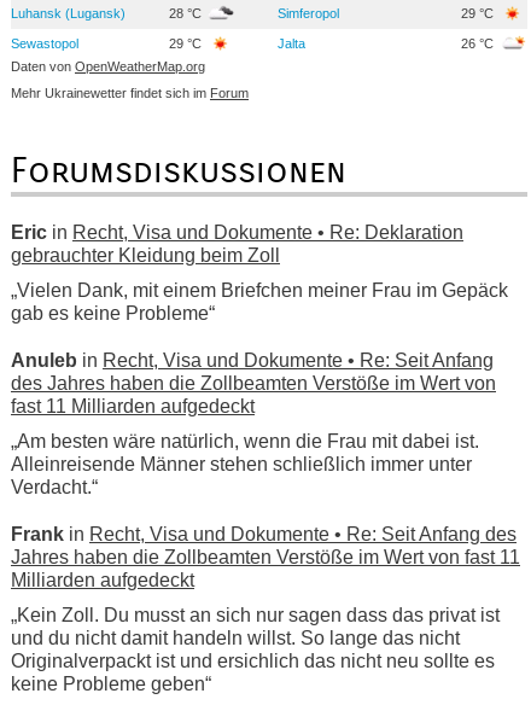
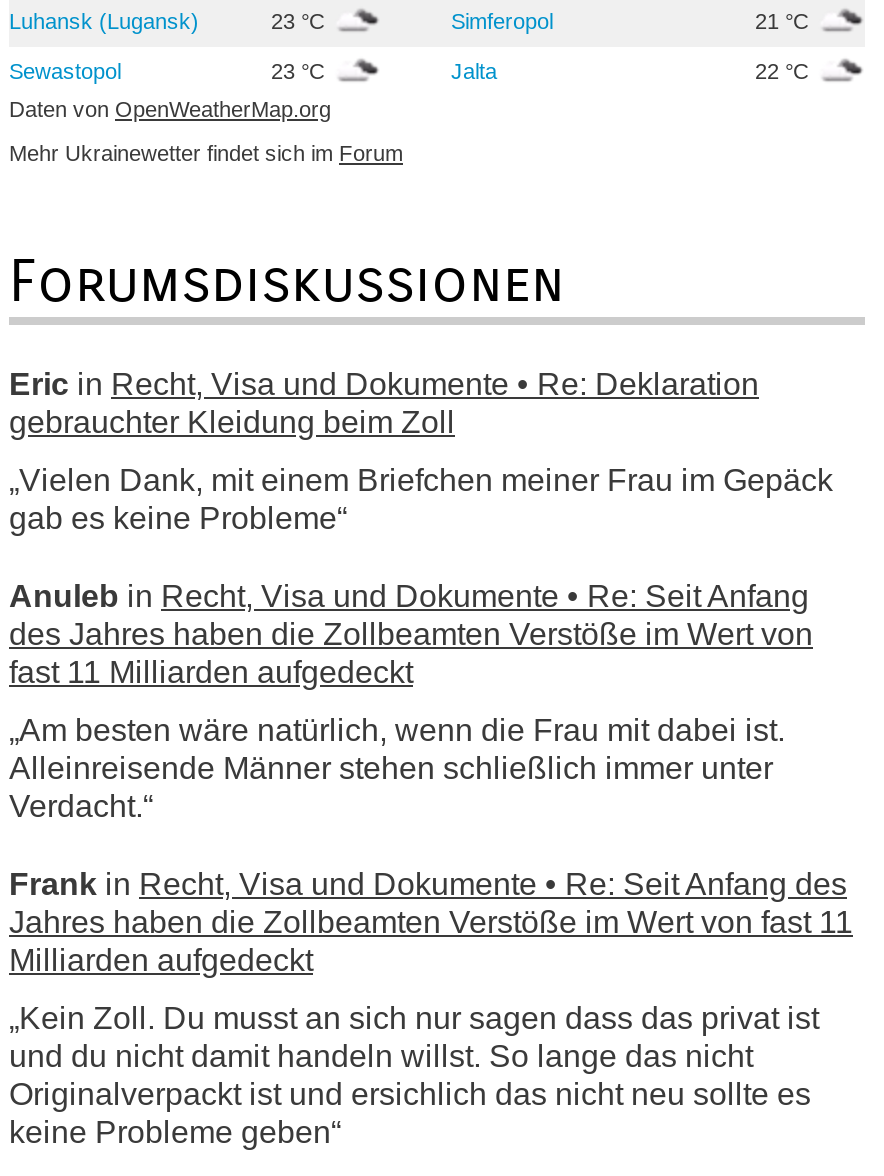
- 28 °C
+ 23 °C

- 29 °C
+ 21 °C

- 29 °C
+ 23 °C

- 26 °C
+ 22 °C
